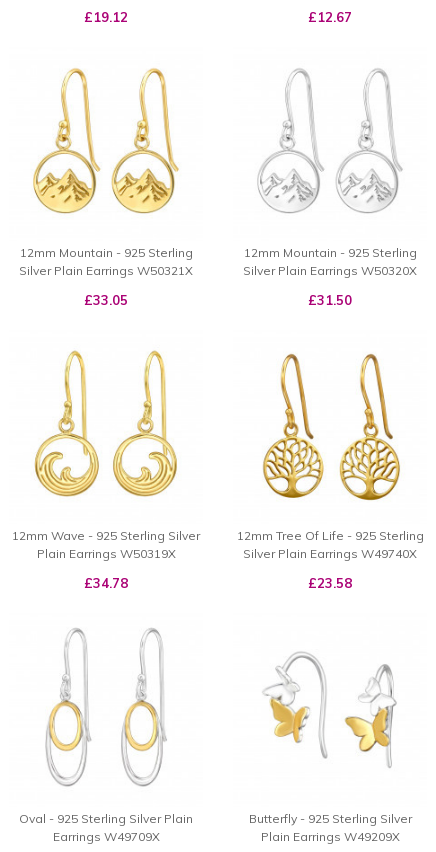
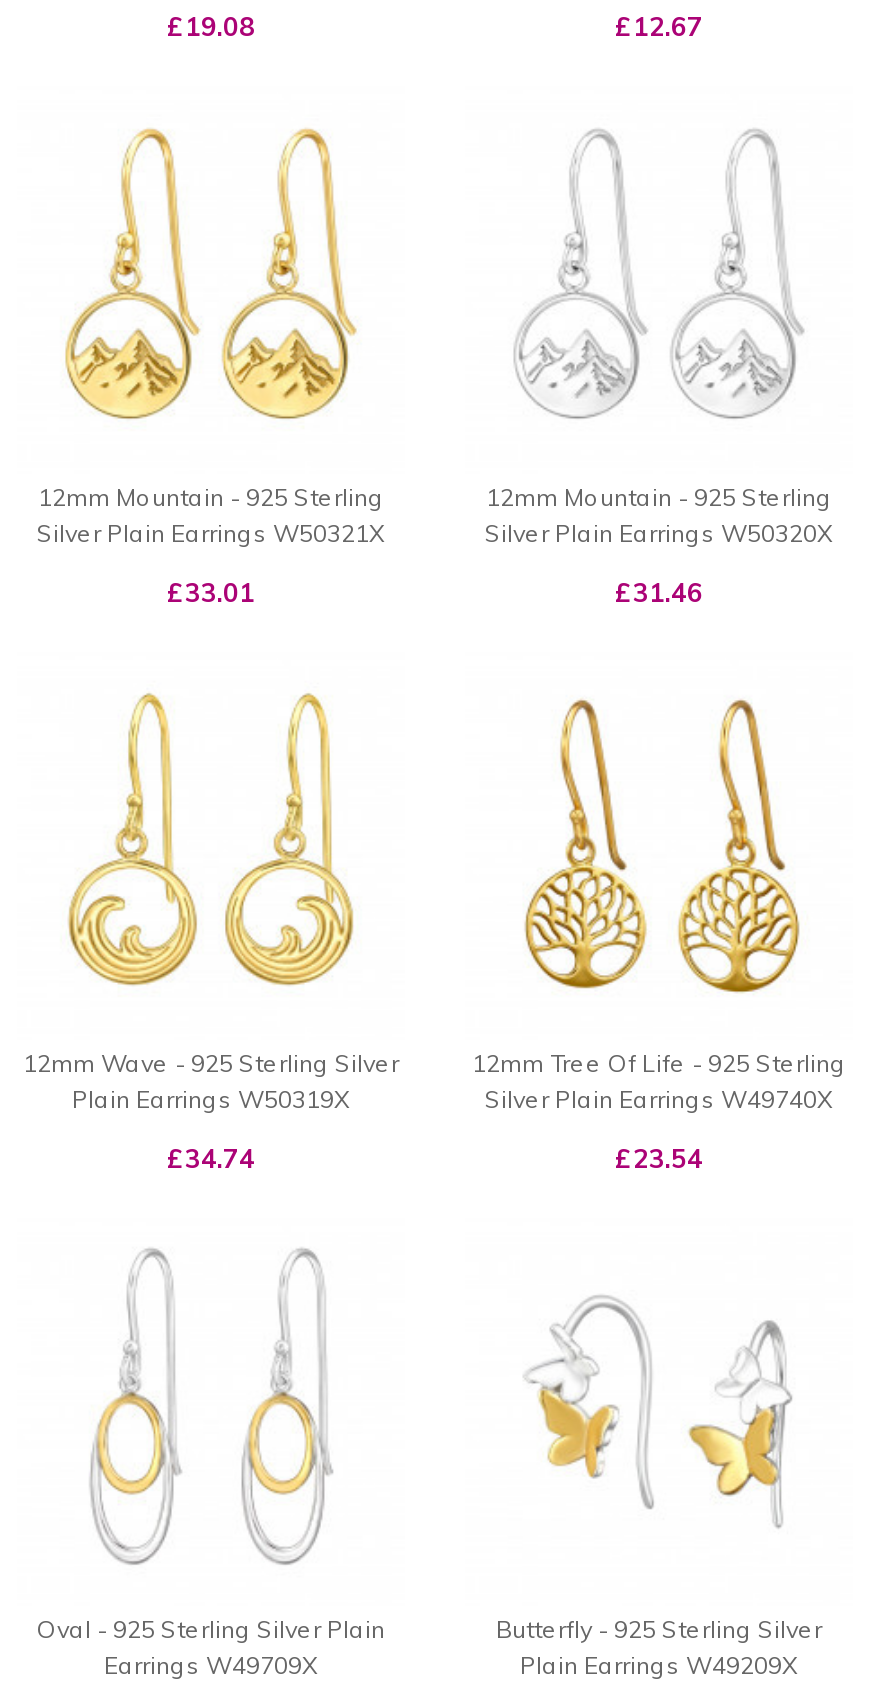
- £19.12
+ £19.08

- £33.05
+ £33.01

- £31.50
+ £31.46

- £34.78
+ £34.74

- £23.58
+ £23.54
